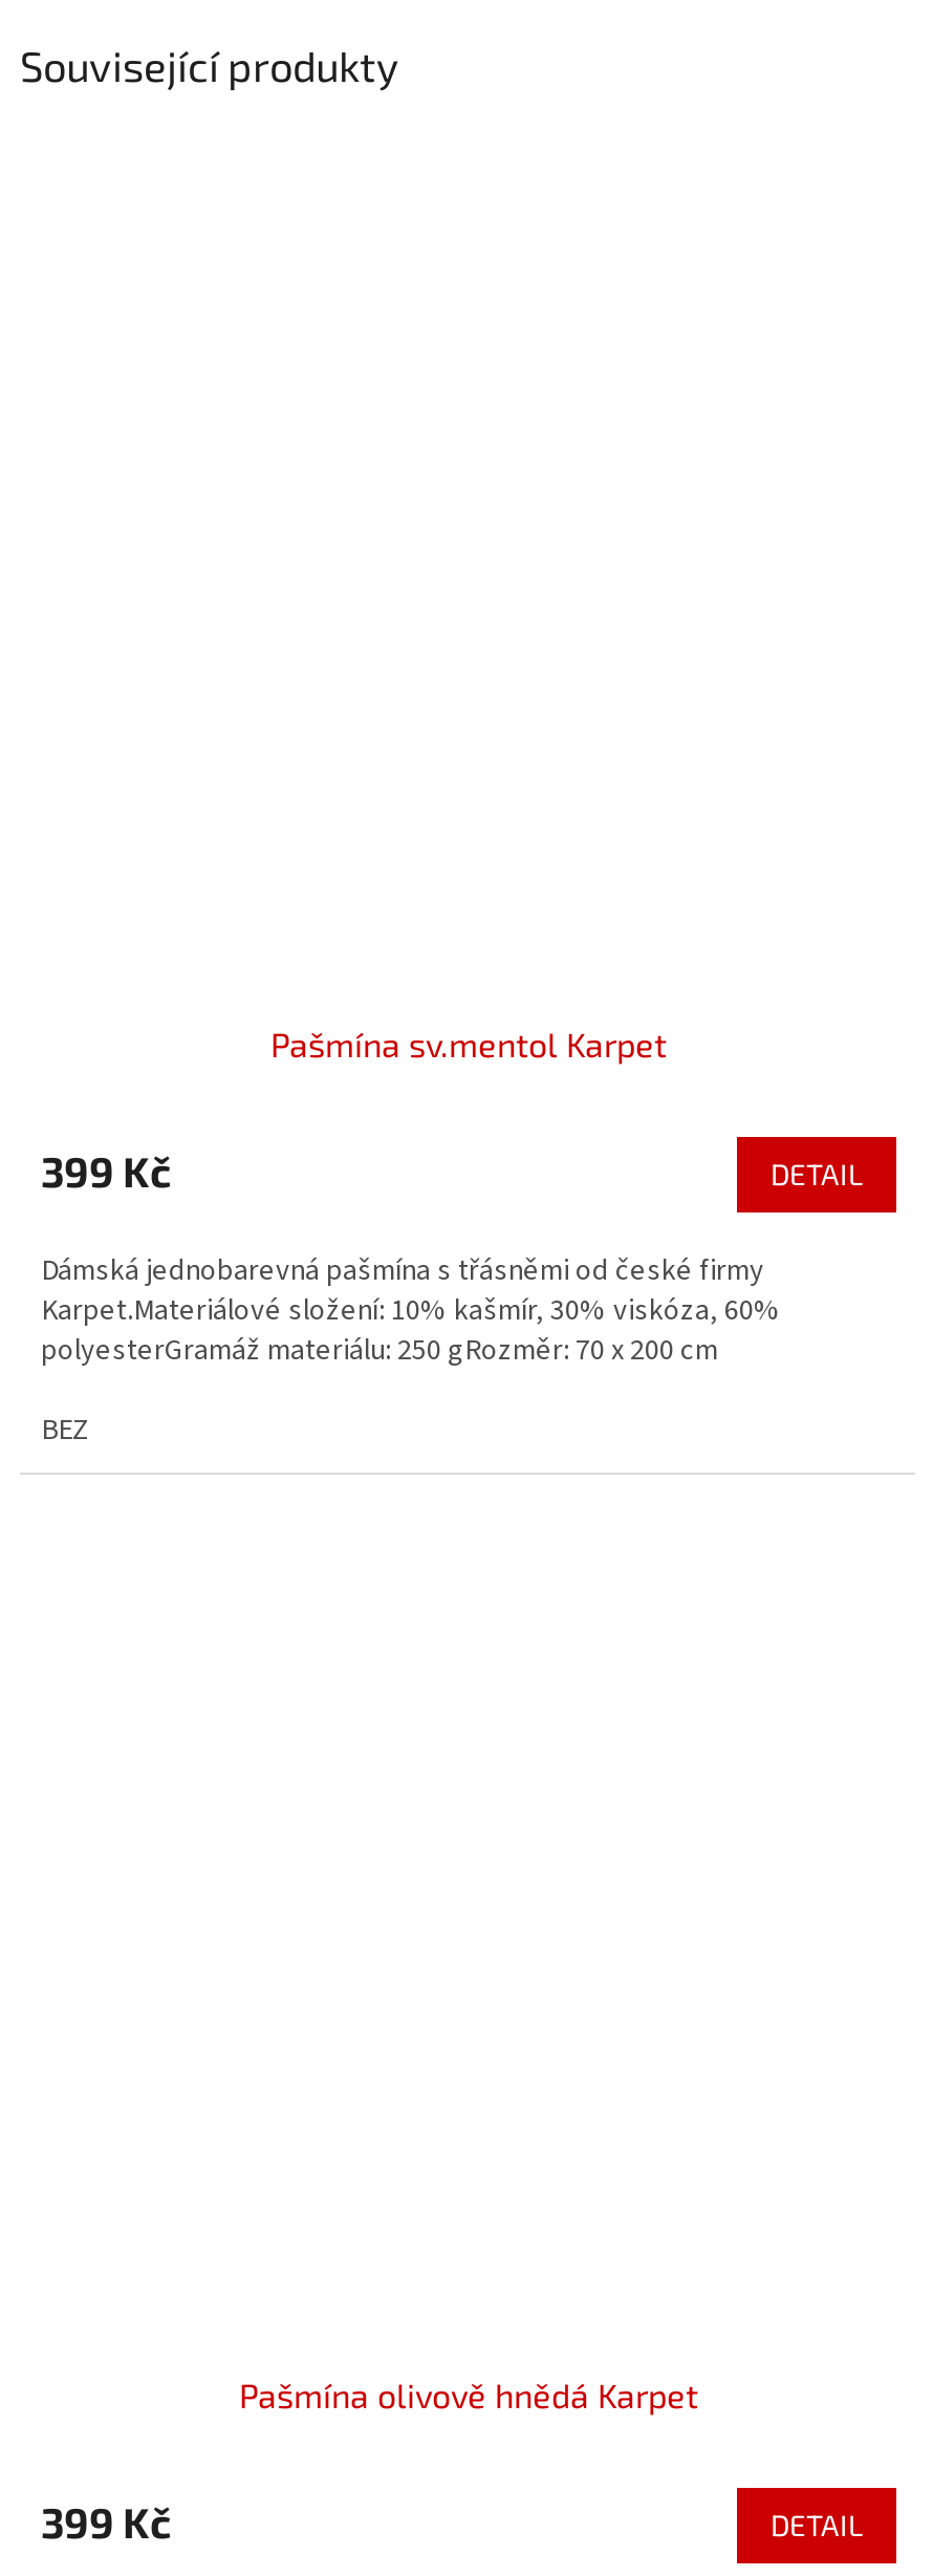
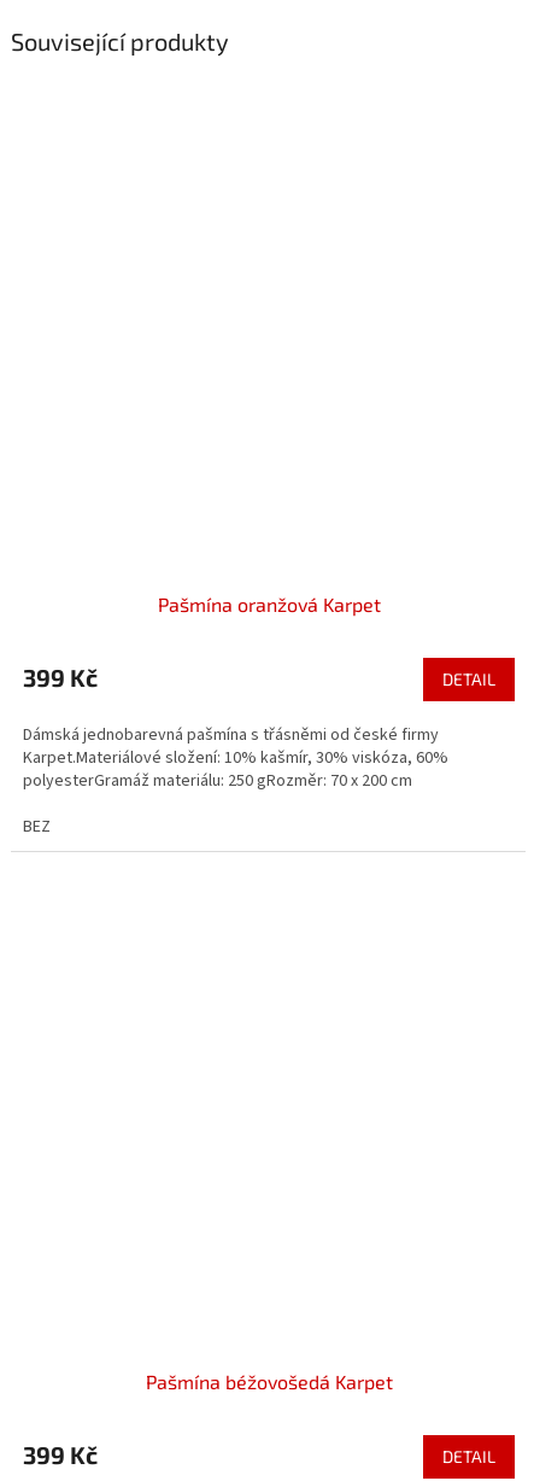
- Pašmína sv.mentol Karpet
+ Pašmína oranžová Karpet

- Pašmína olivově hnědá Karpet
+ Pašmína béžovošedá Karpet
